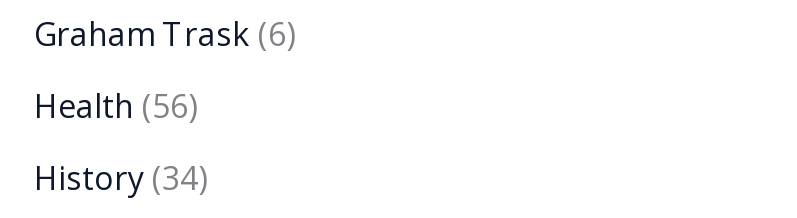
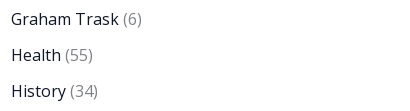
- Health (56)
+ Health (55)
